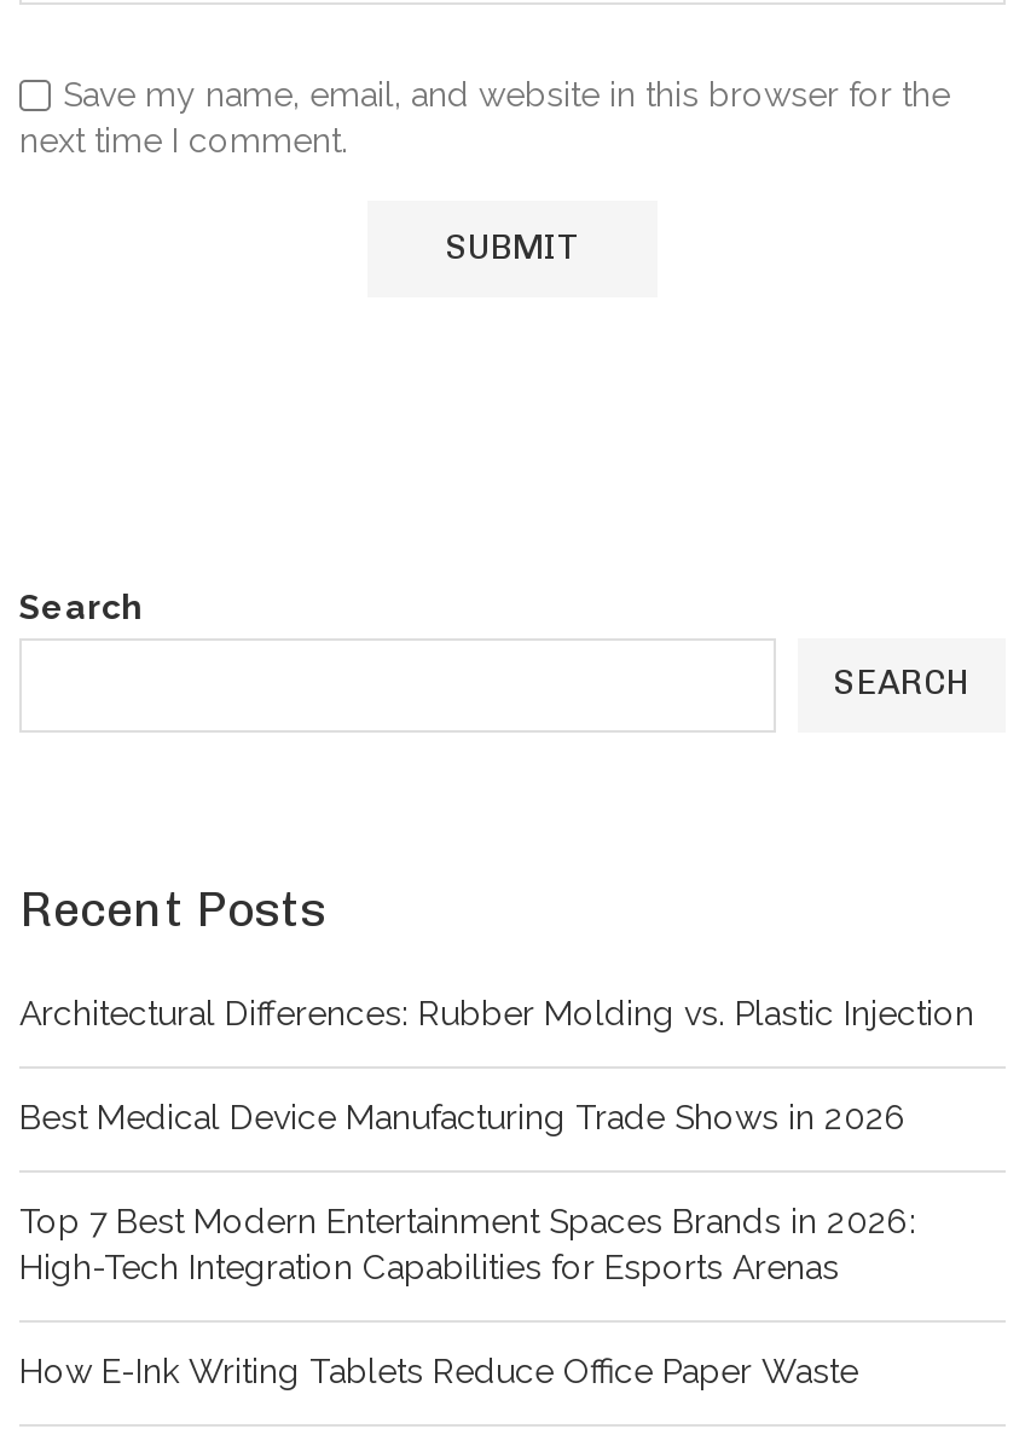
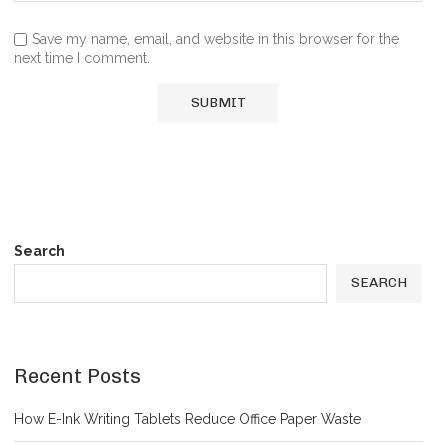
- Architectural Differences: Rubber Molding vs. Plastic Injection
- Best Medical Device Manufacturing Trade Shows in 2026
- Top 7 Best Modern Entertainment Spaces Brands in 2026:
- High-Tech Integration Capabilities for Esports Arenas
